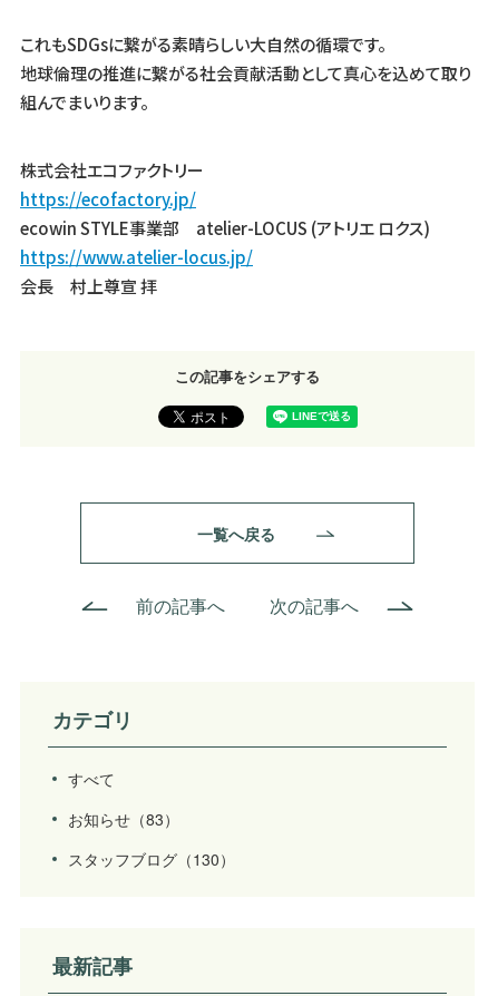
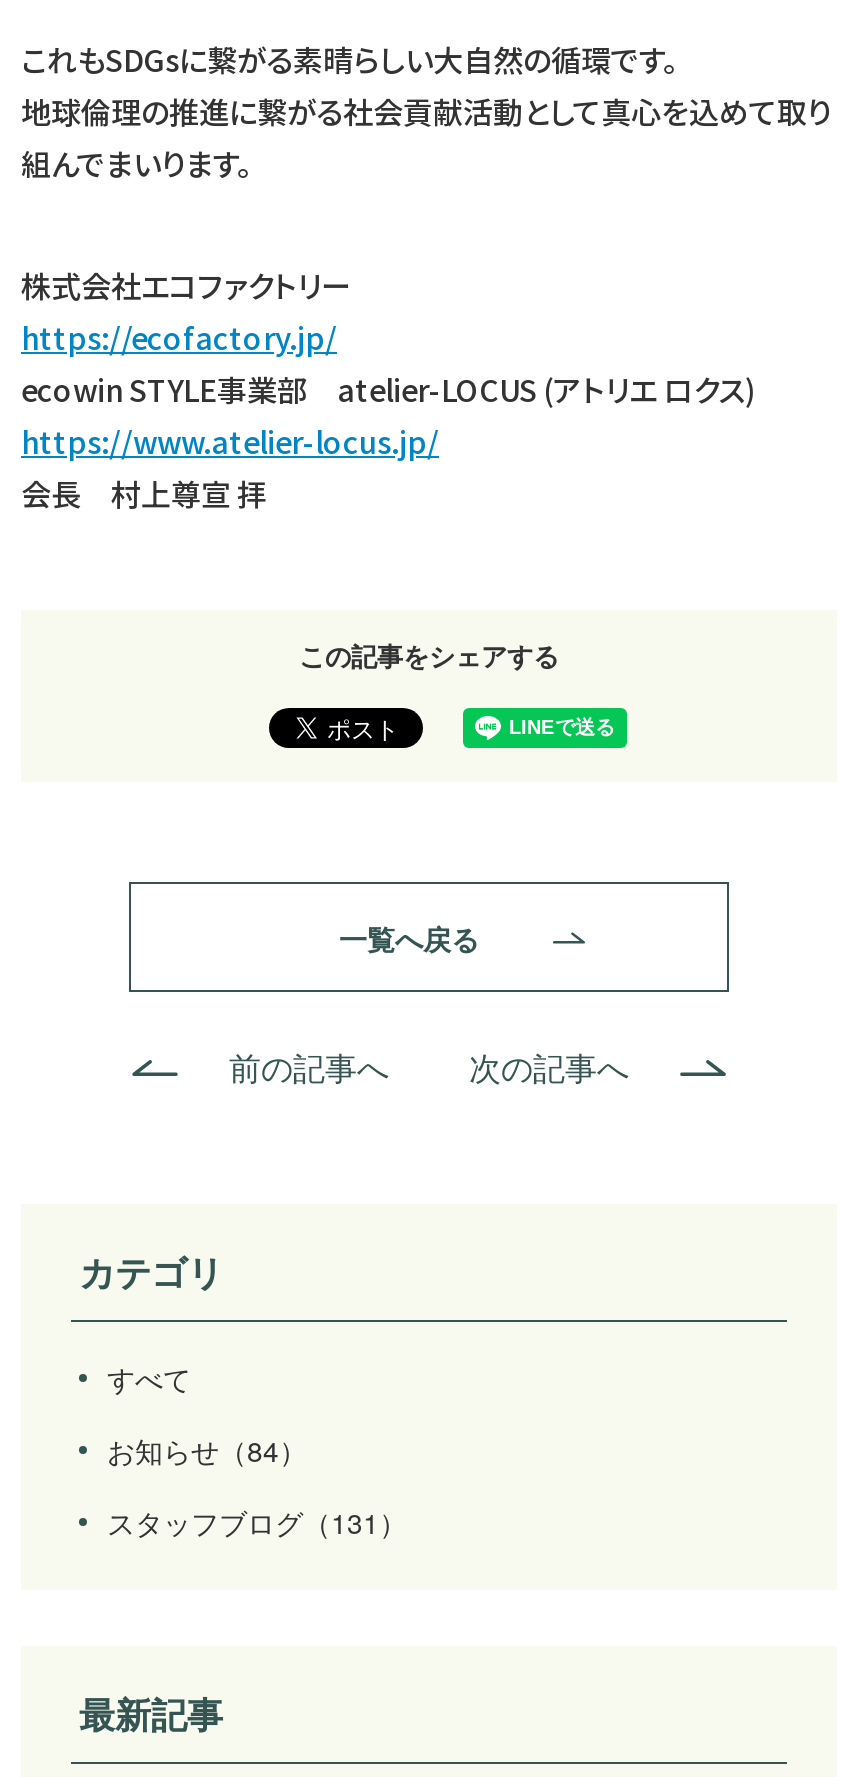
- お知らせ（83）
+ お知らせ（84）

- スタッフブログ（130）
+ スタッフブログ（131）
